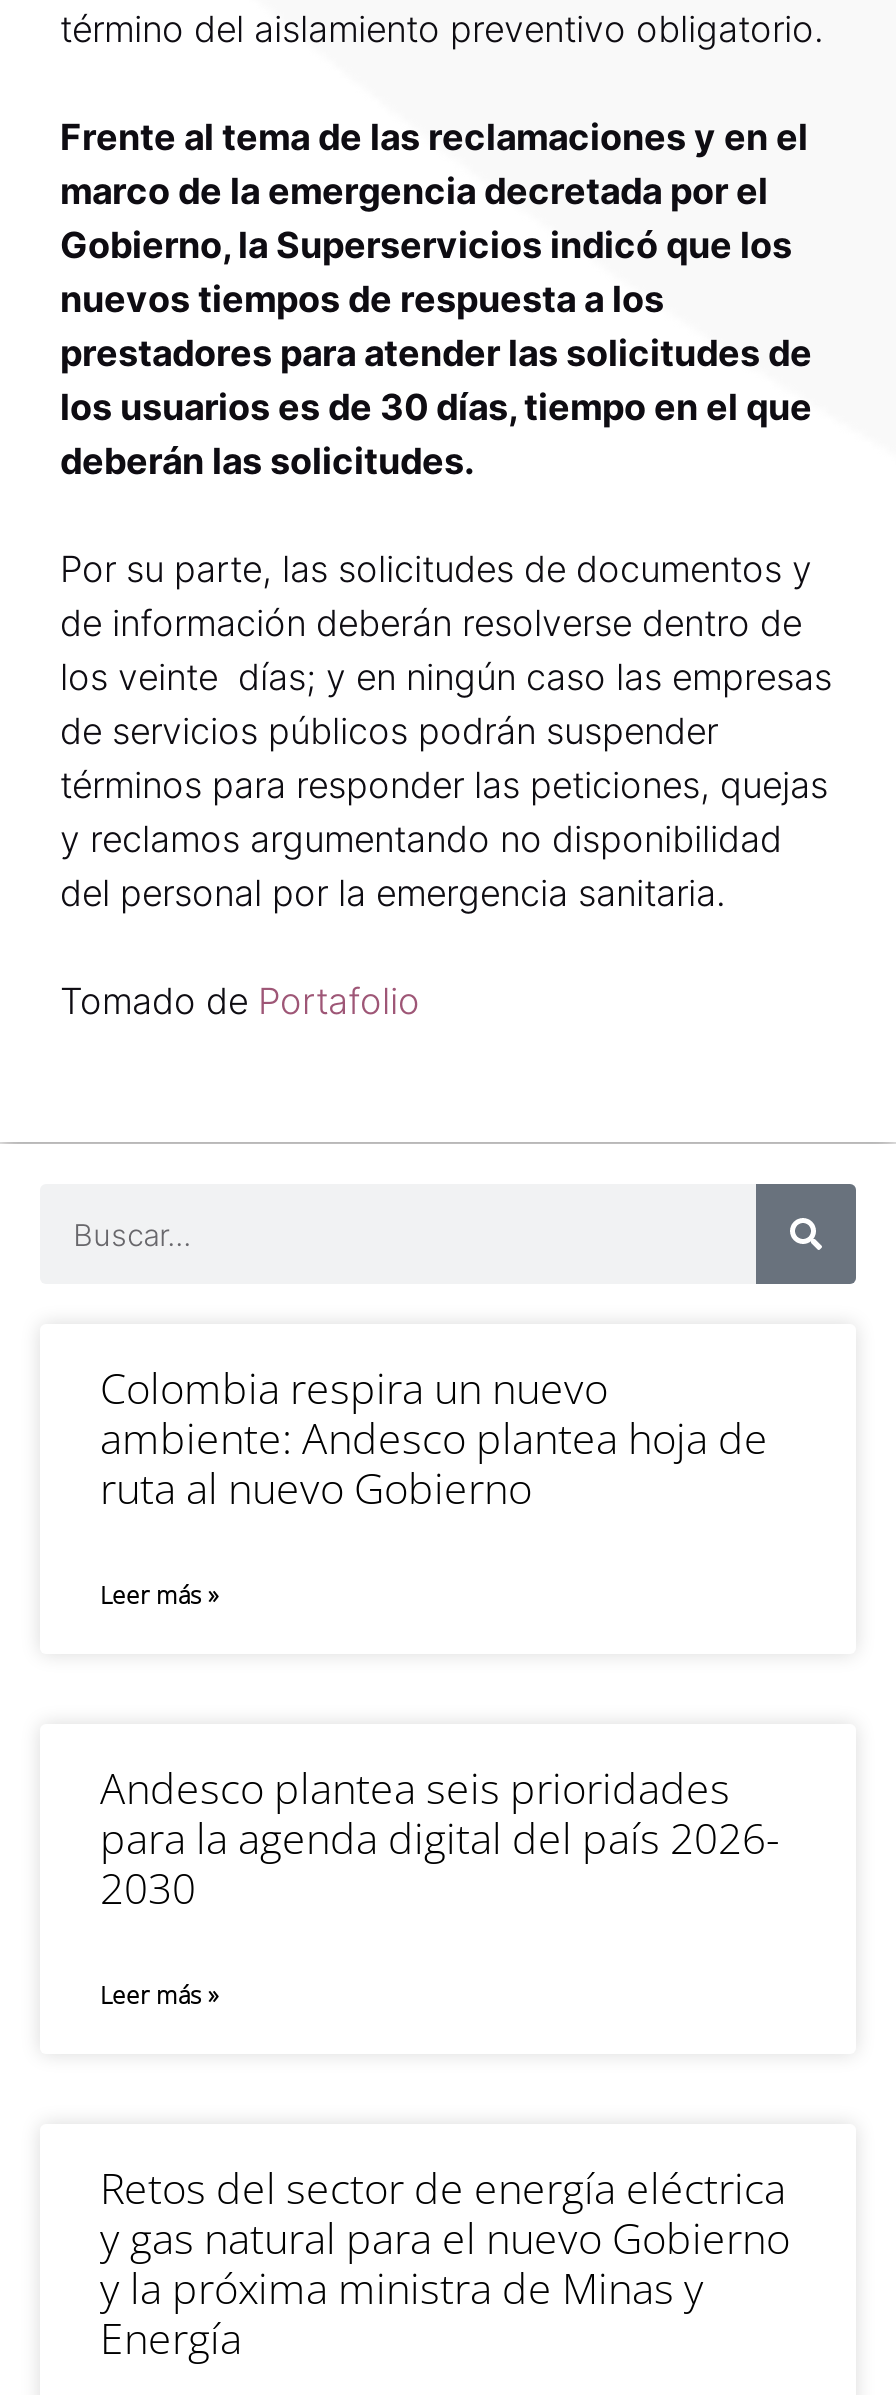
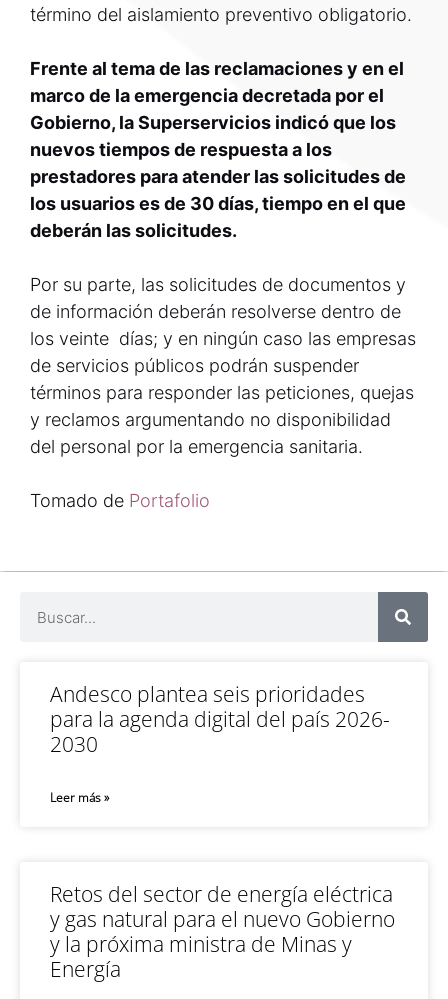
- Colombia respira un nuevo
- ambiente: Andesco plantea hoja de
- ruta al nuevo Gobierno
- Leer más »
